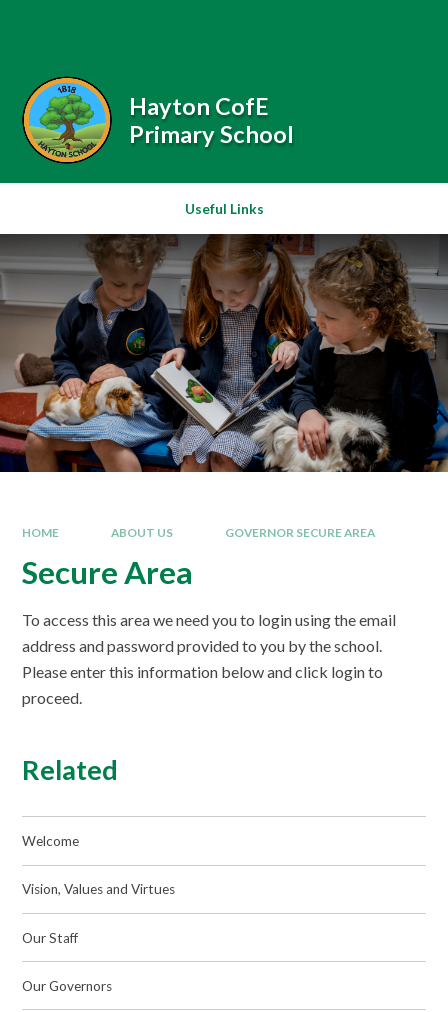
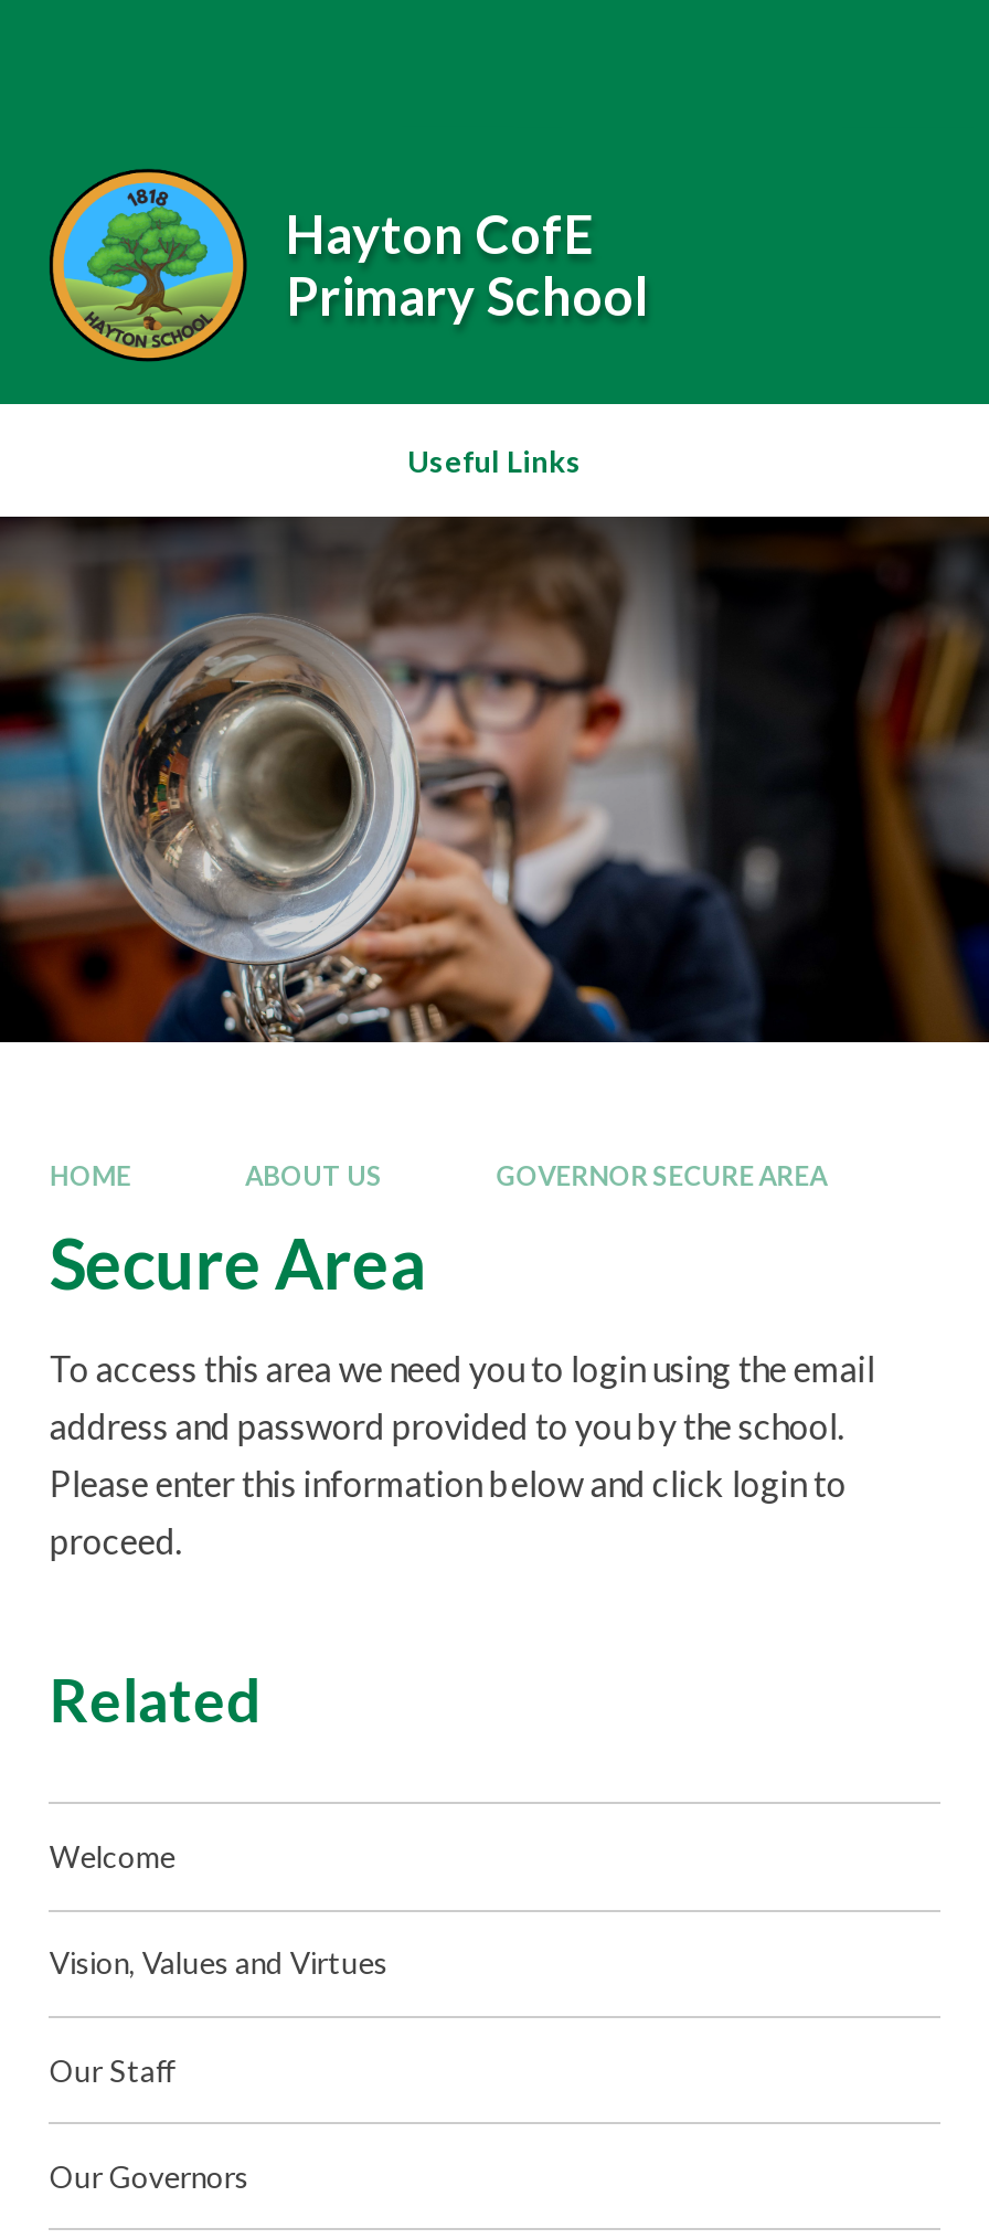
- [image]
+ [image]
